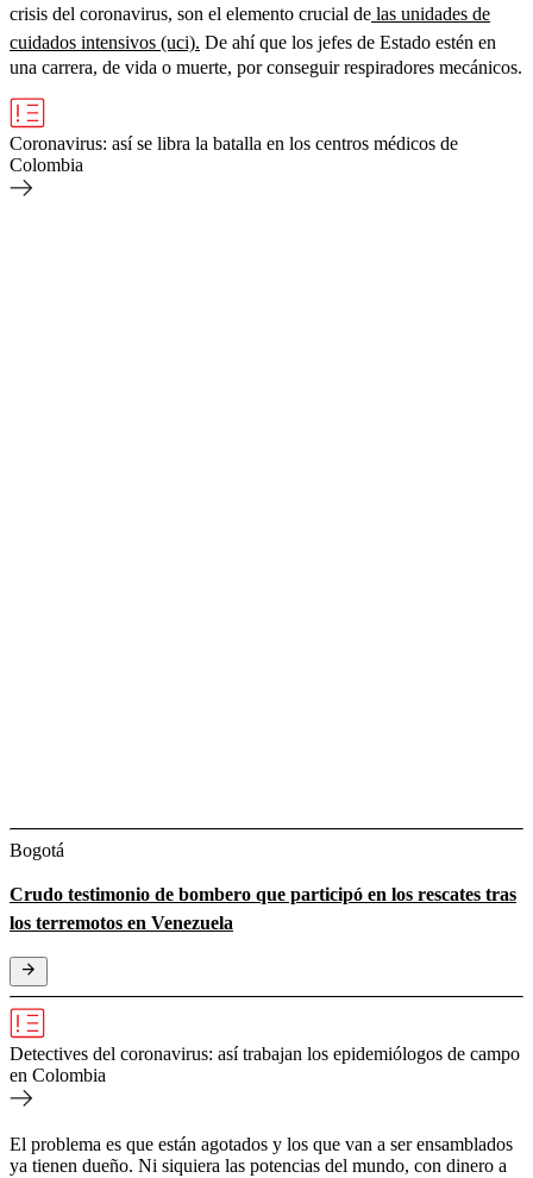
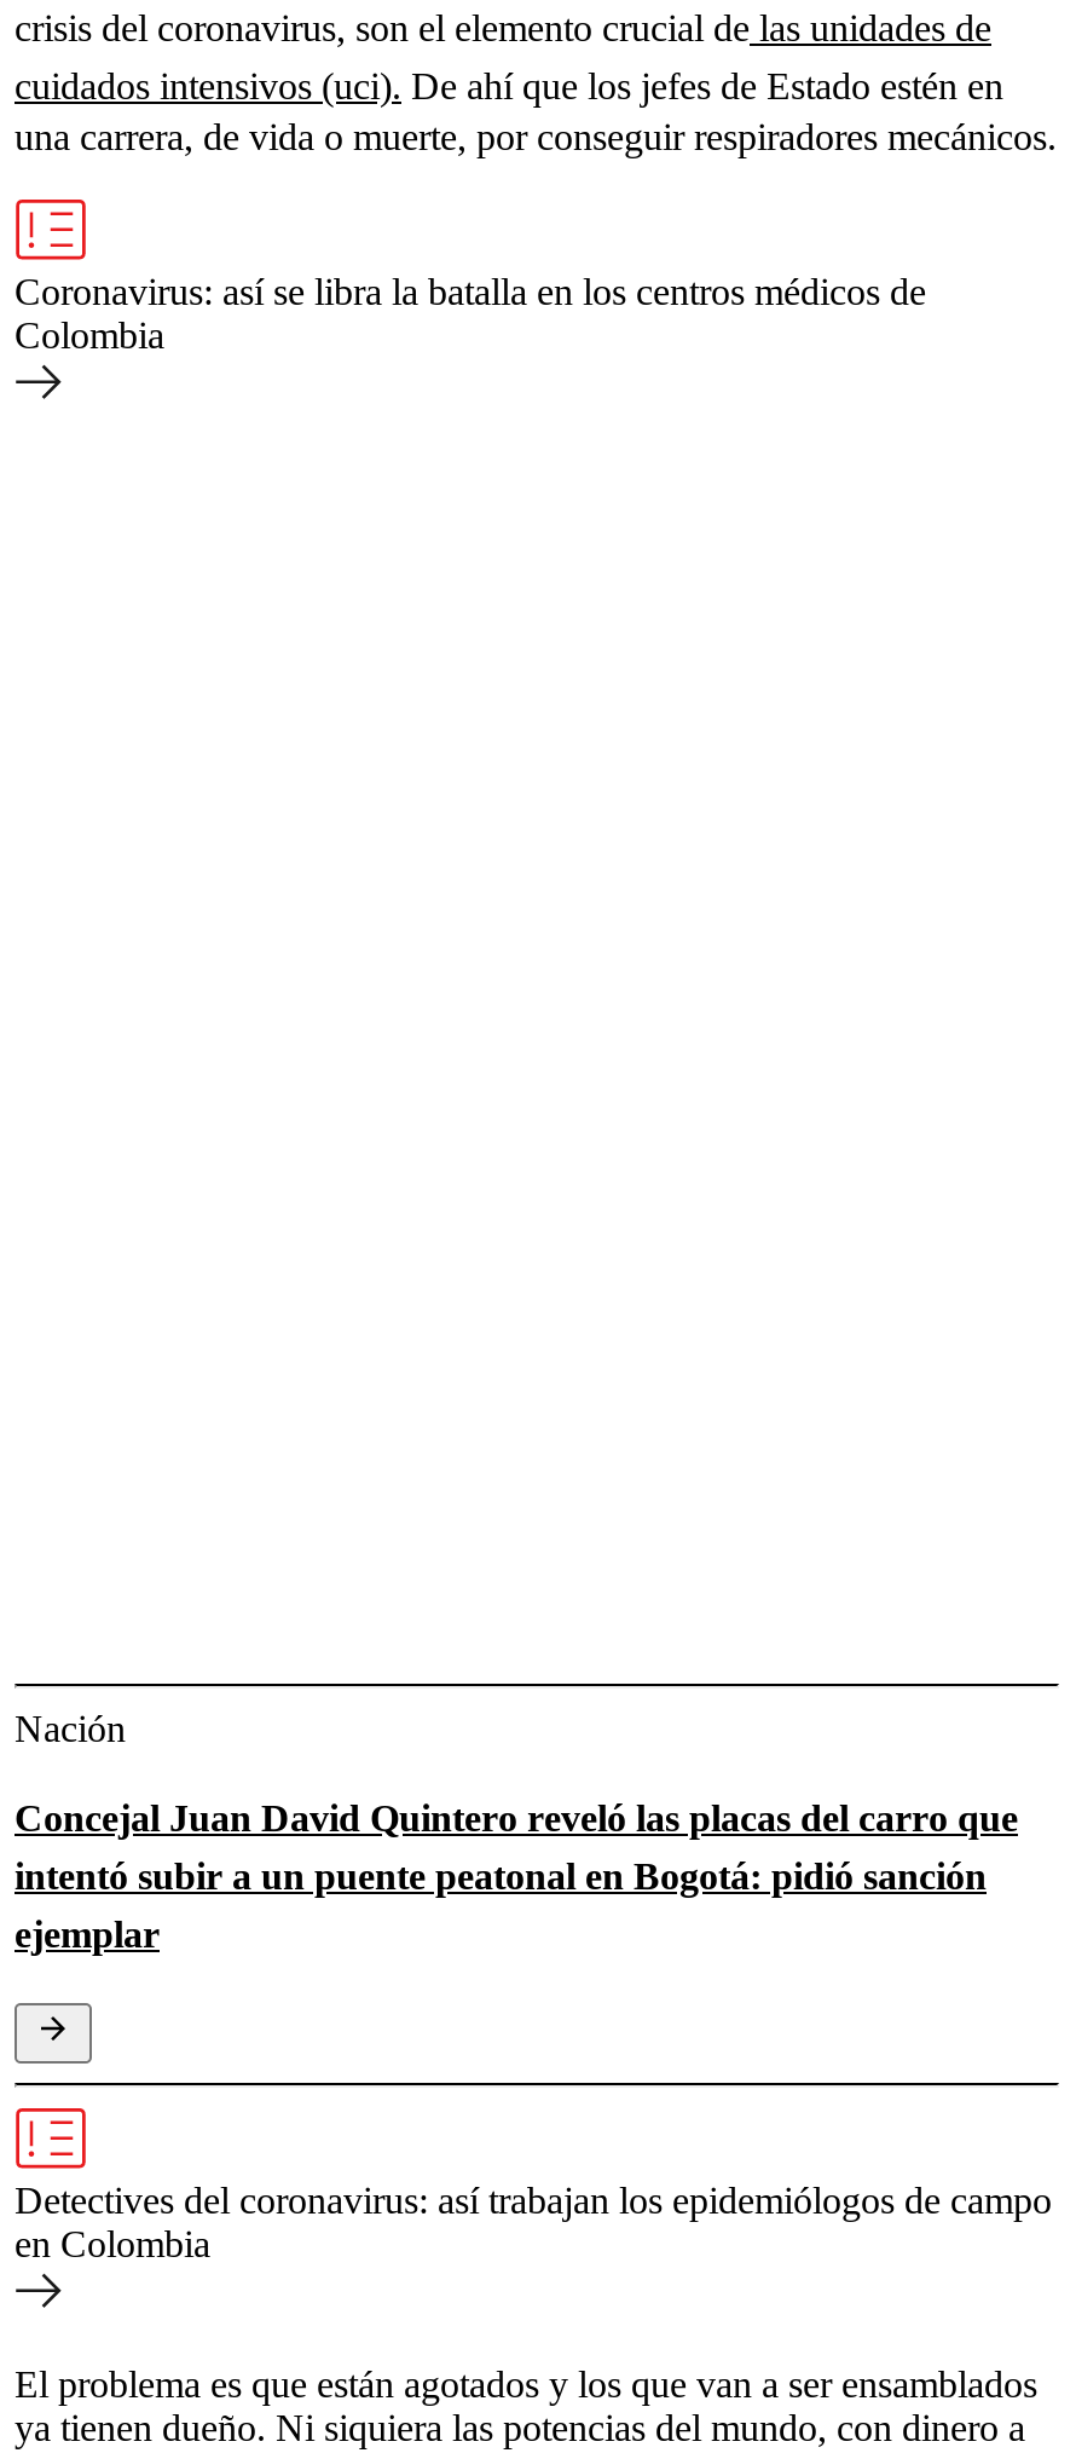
- Bogotá
+ Nación

- Crudo testimonio de bombero que participó en los rescates tras
- los terremotos en Venezuela
+ Concejal Juan David Quintero reveló las placas del carro que
+ intentó subir a un puente peatonal en Bogotá: pidió sanción
+ ejemplar
